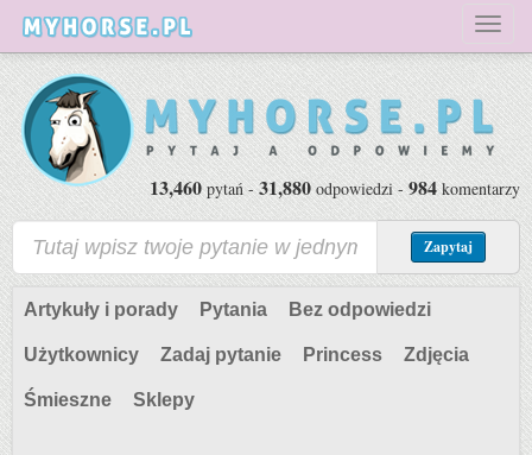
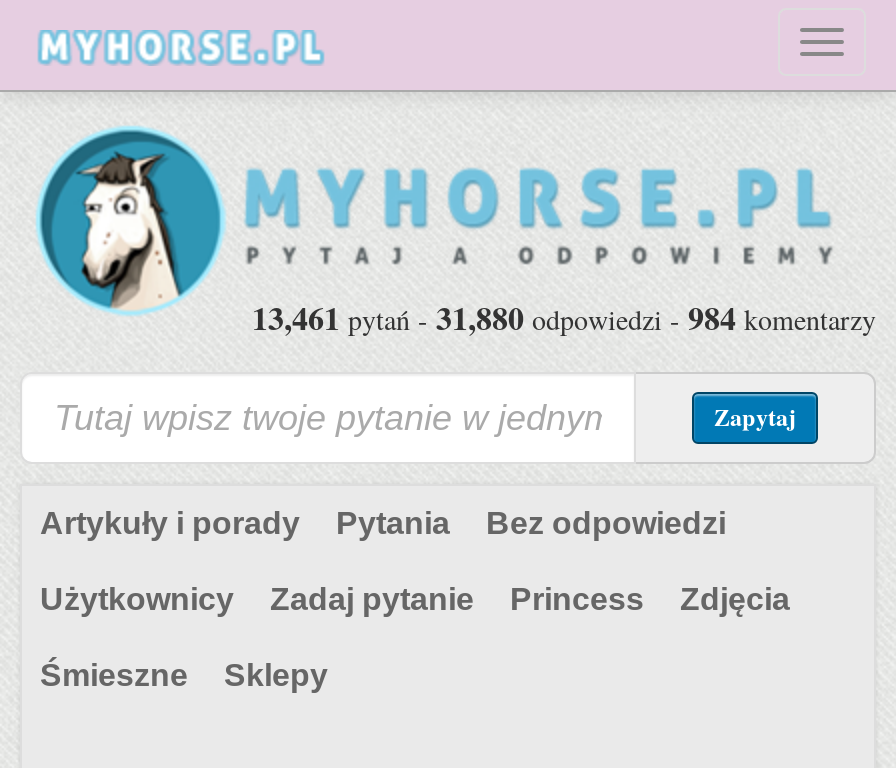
- 13,460 pytań - 31,880 odpowiedzi - 984 komentarzy
+ 13,461 pytań - 31,880 odpowiedzi - 984 komentarzy
